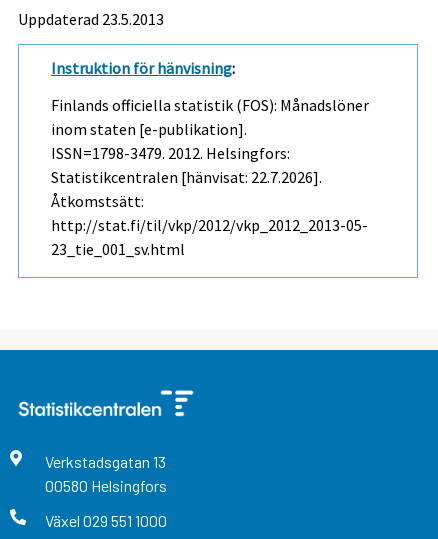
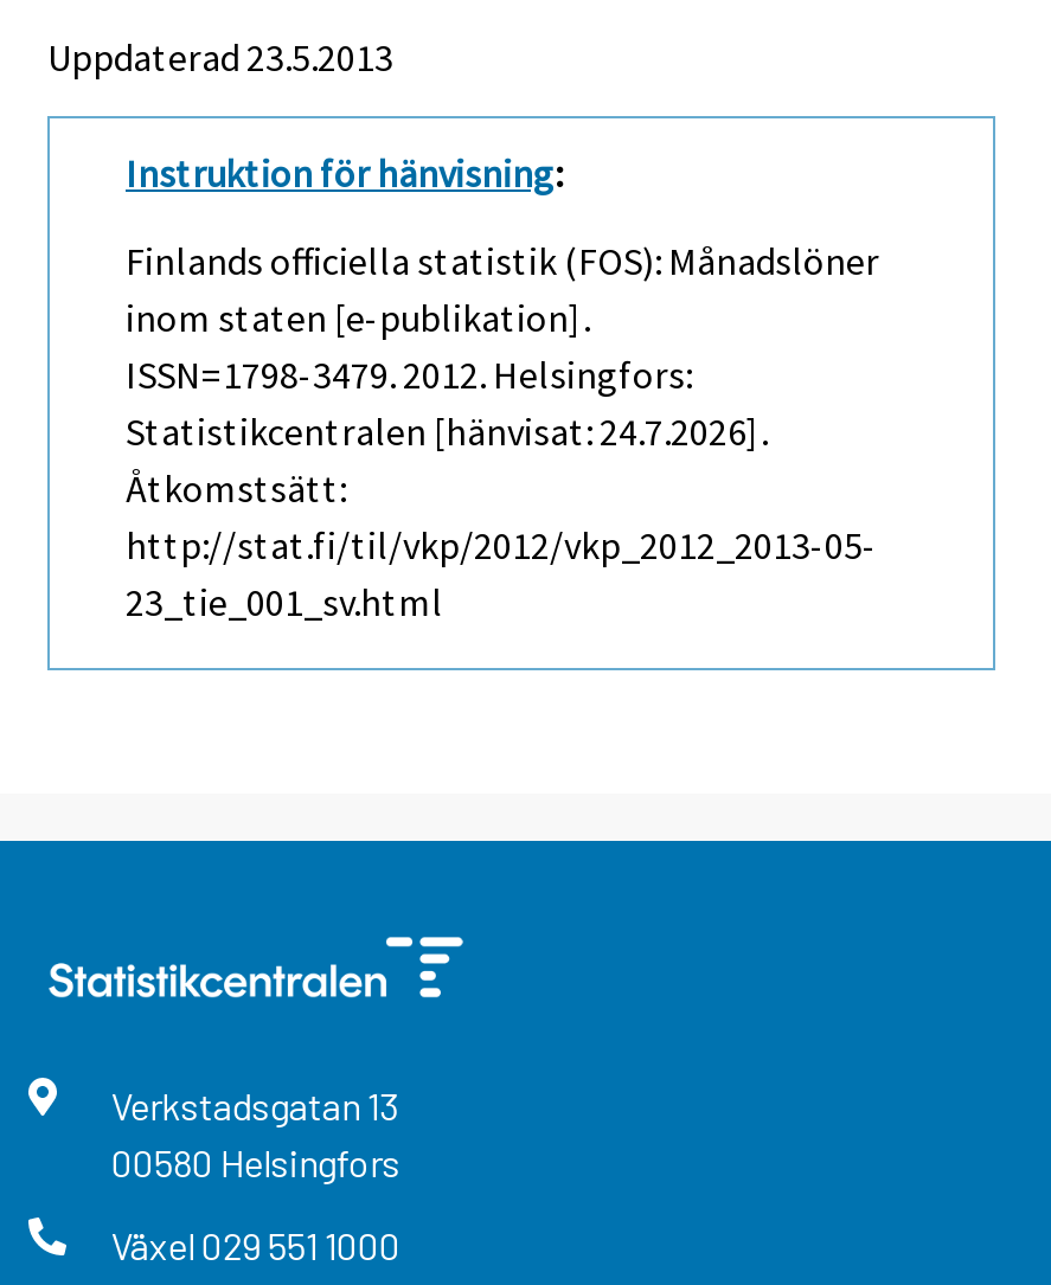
- Statistikcentralen [hänvisat: 22.7.2026].
+ Statistikcentralen [hänvisat: 24.7.2026].
